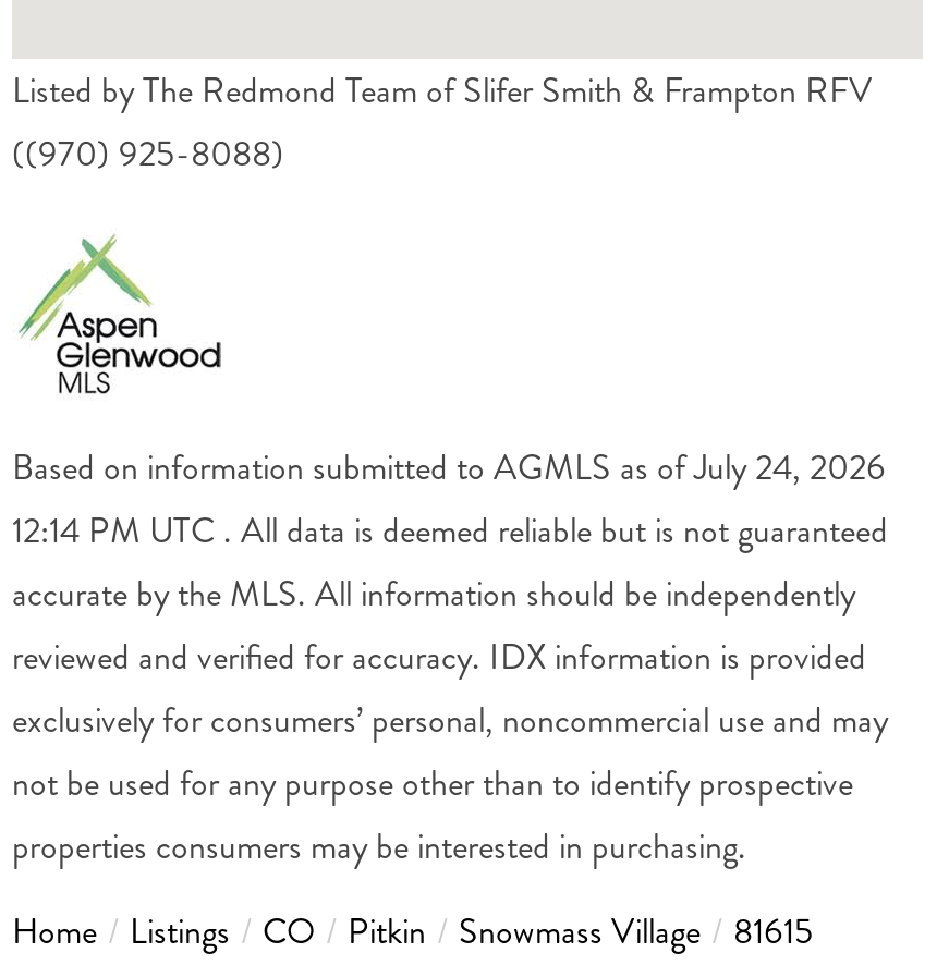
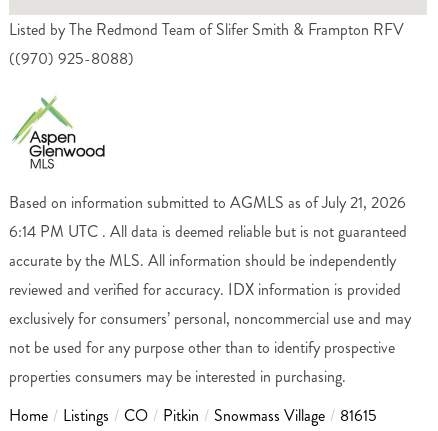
- Based on information submitted to AGMLS as of July 24, 2026
+ Based on information submitted to AGMLS as of July 21, 2026

- 12:14 PM UTC . All data is deemed reliable but is not guaranteed
+ 6:14 PM UTC . All data is deemed reliable but is not guaranteed
